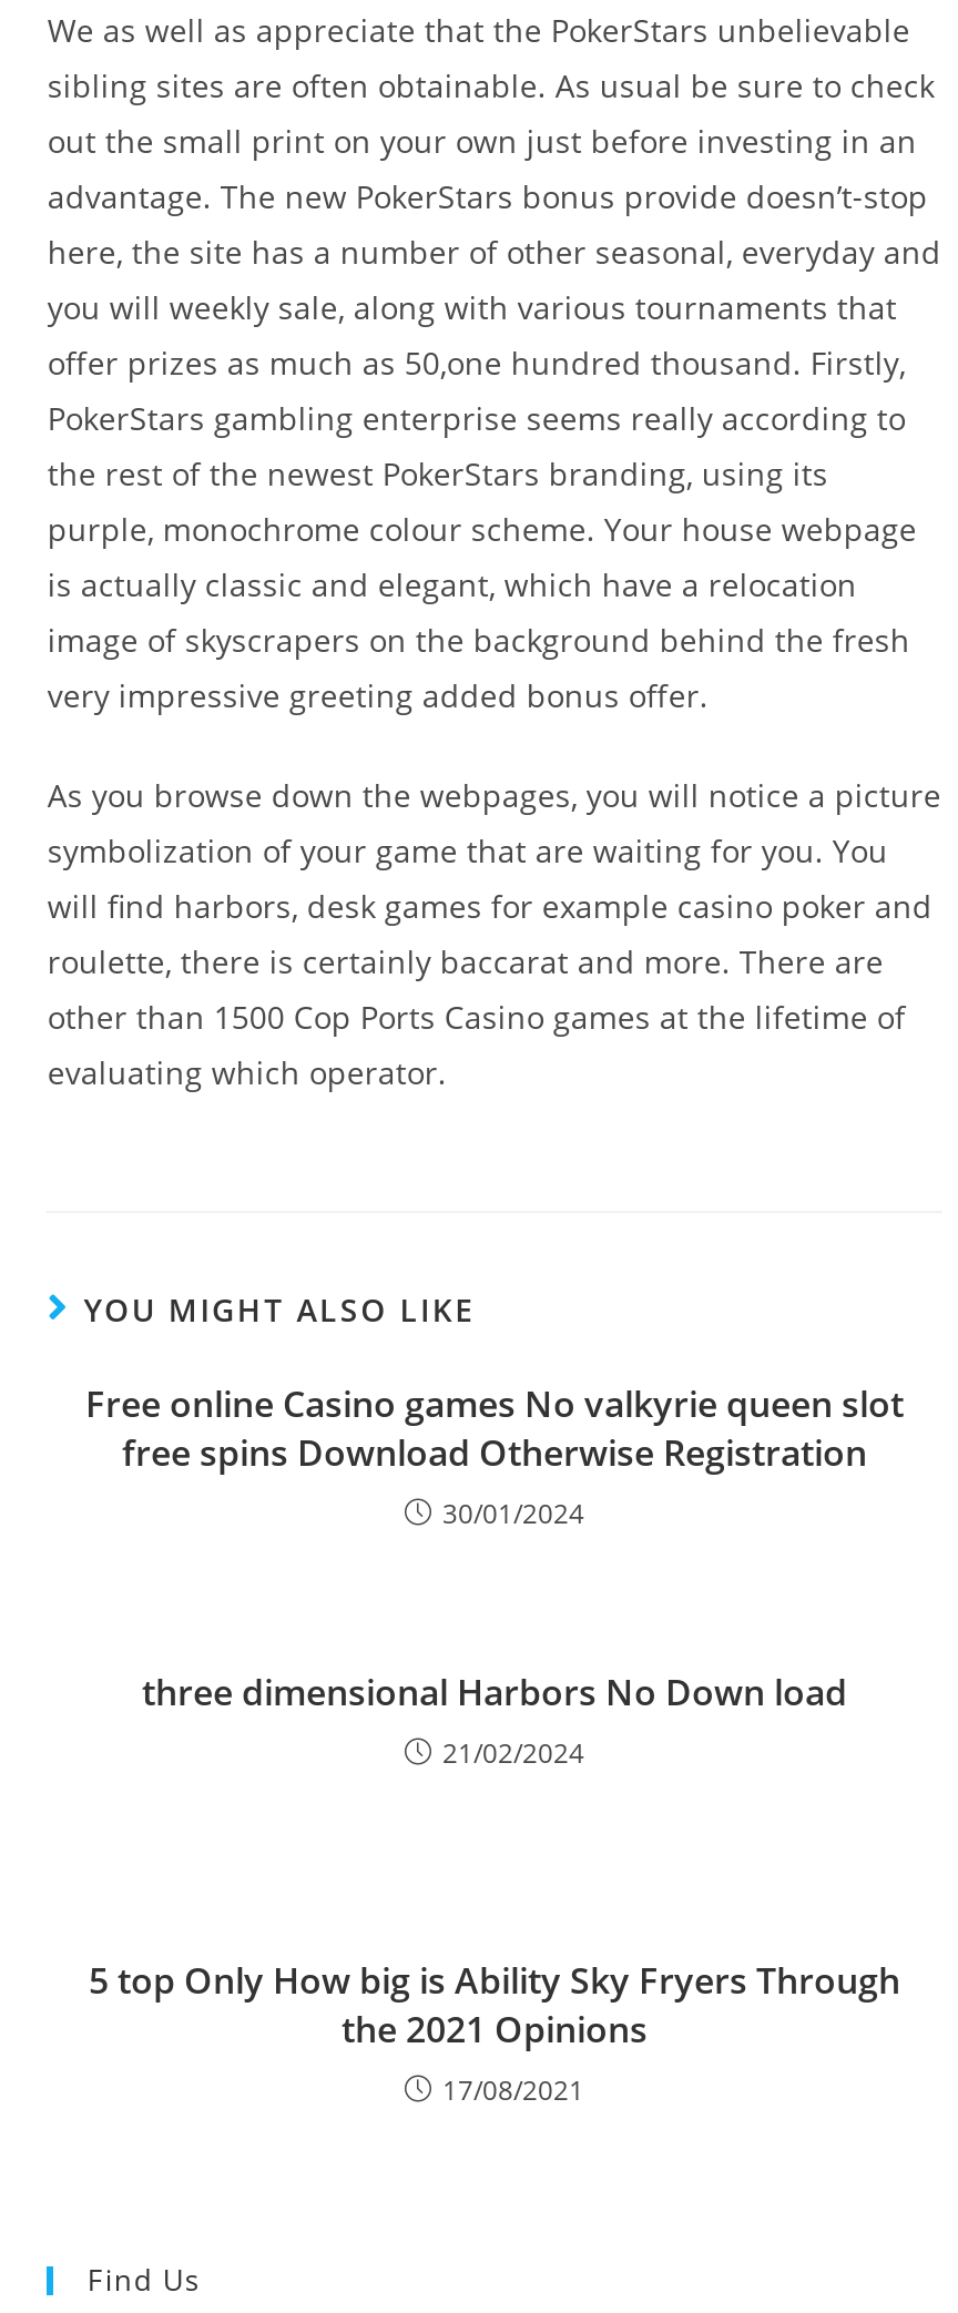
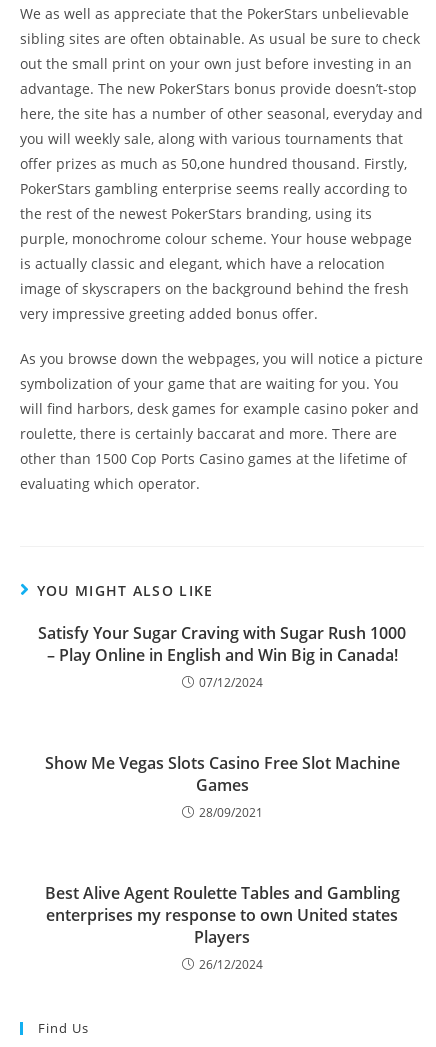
- Free online Casino games No valkyrie queen slot
- free spins Download Otherwise Registration
- 30/01/2024
+ Satisfy Your Sugar Craving with Sugar Rush 1000
+ – Play Online in English and Win Big in Canada!
+ 07/12/2024

- three dimensional Harbors No Down load
- 21/02/2024
+ Show Me Vegas Slots Casino Free Slot Machine
+ Games
+ 28/09/2021

- 5 top Only How big is Ability Sky Fryers Through
- the 2021 Opinions
- 17/08/2021
+ Best Alive Agent Roulette Tables and Gambling
+ enterprises my response to own United states
+ Players
+ 26/12/2024
